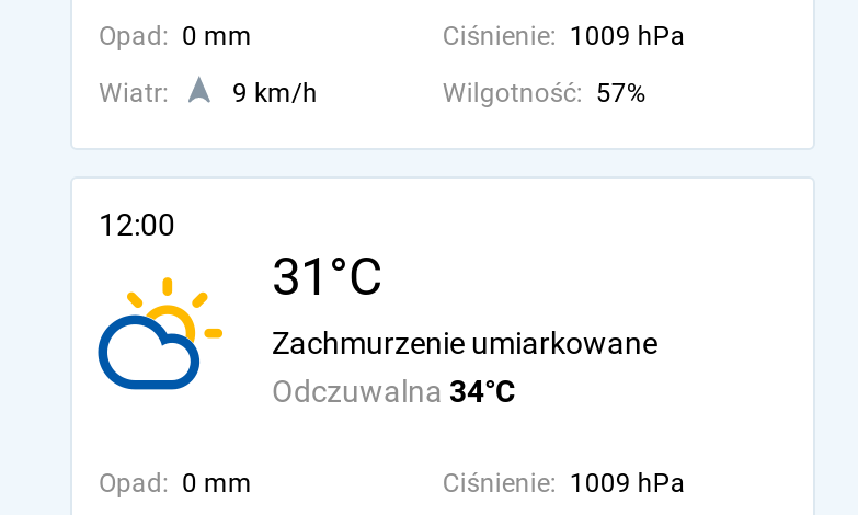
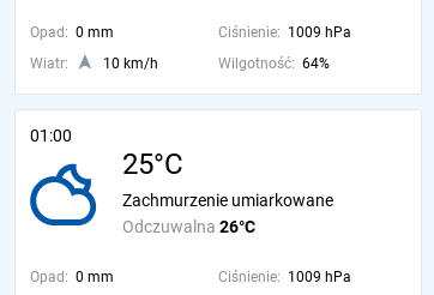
- 9 km/h
- Wilgotność: 57%
+ 10 km/h
+ Wilgotność: 64%

- [image]
- 12:00
- 31°C
+ [image]
+ 01:00
+ 25°C

- Odczuwalna 34°C
+ Odczuwalna 26°C
